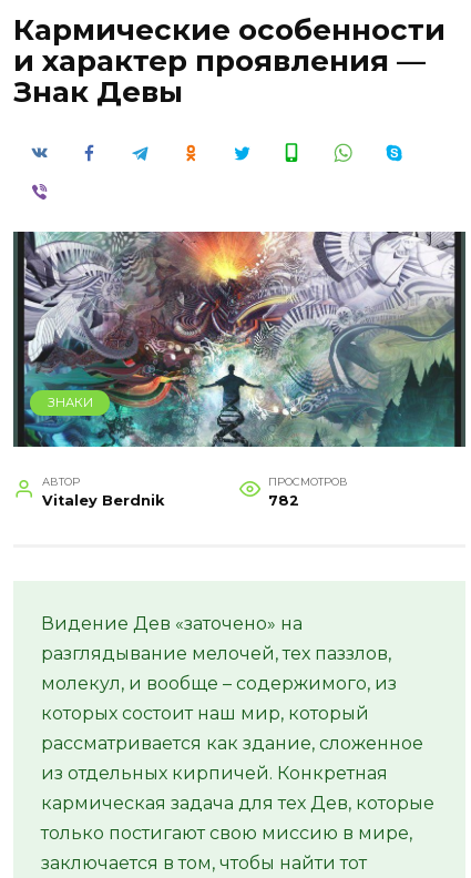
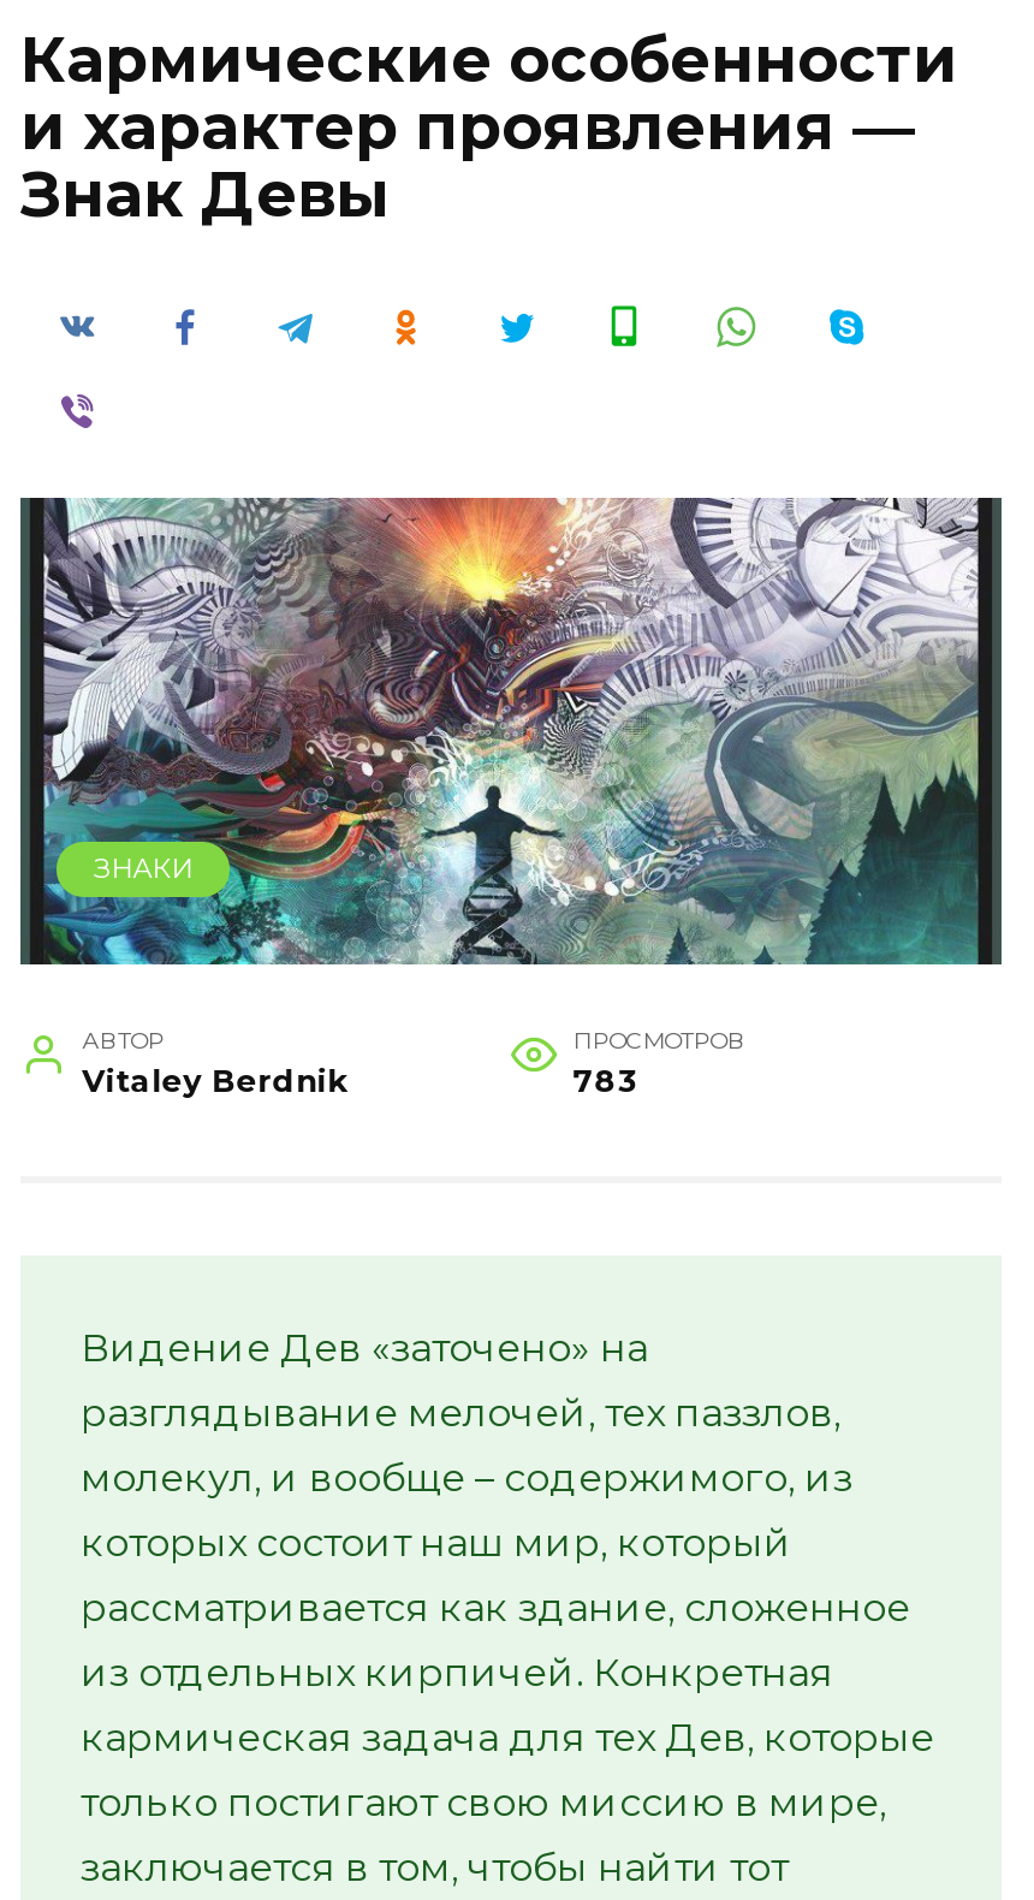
- 782
+ 783
